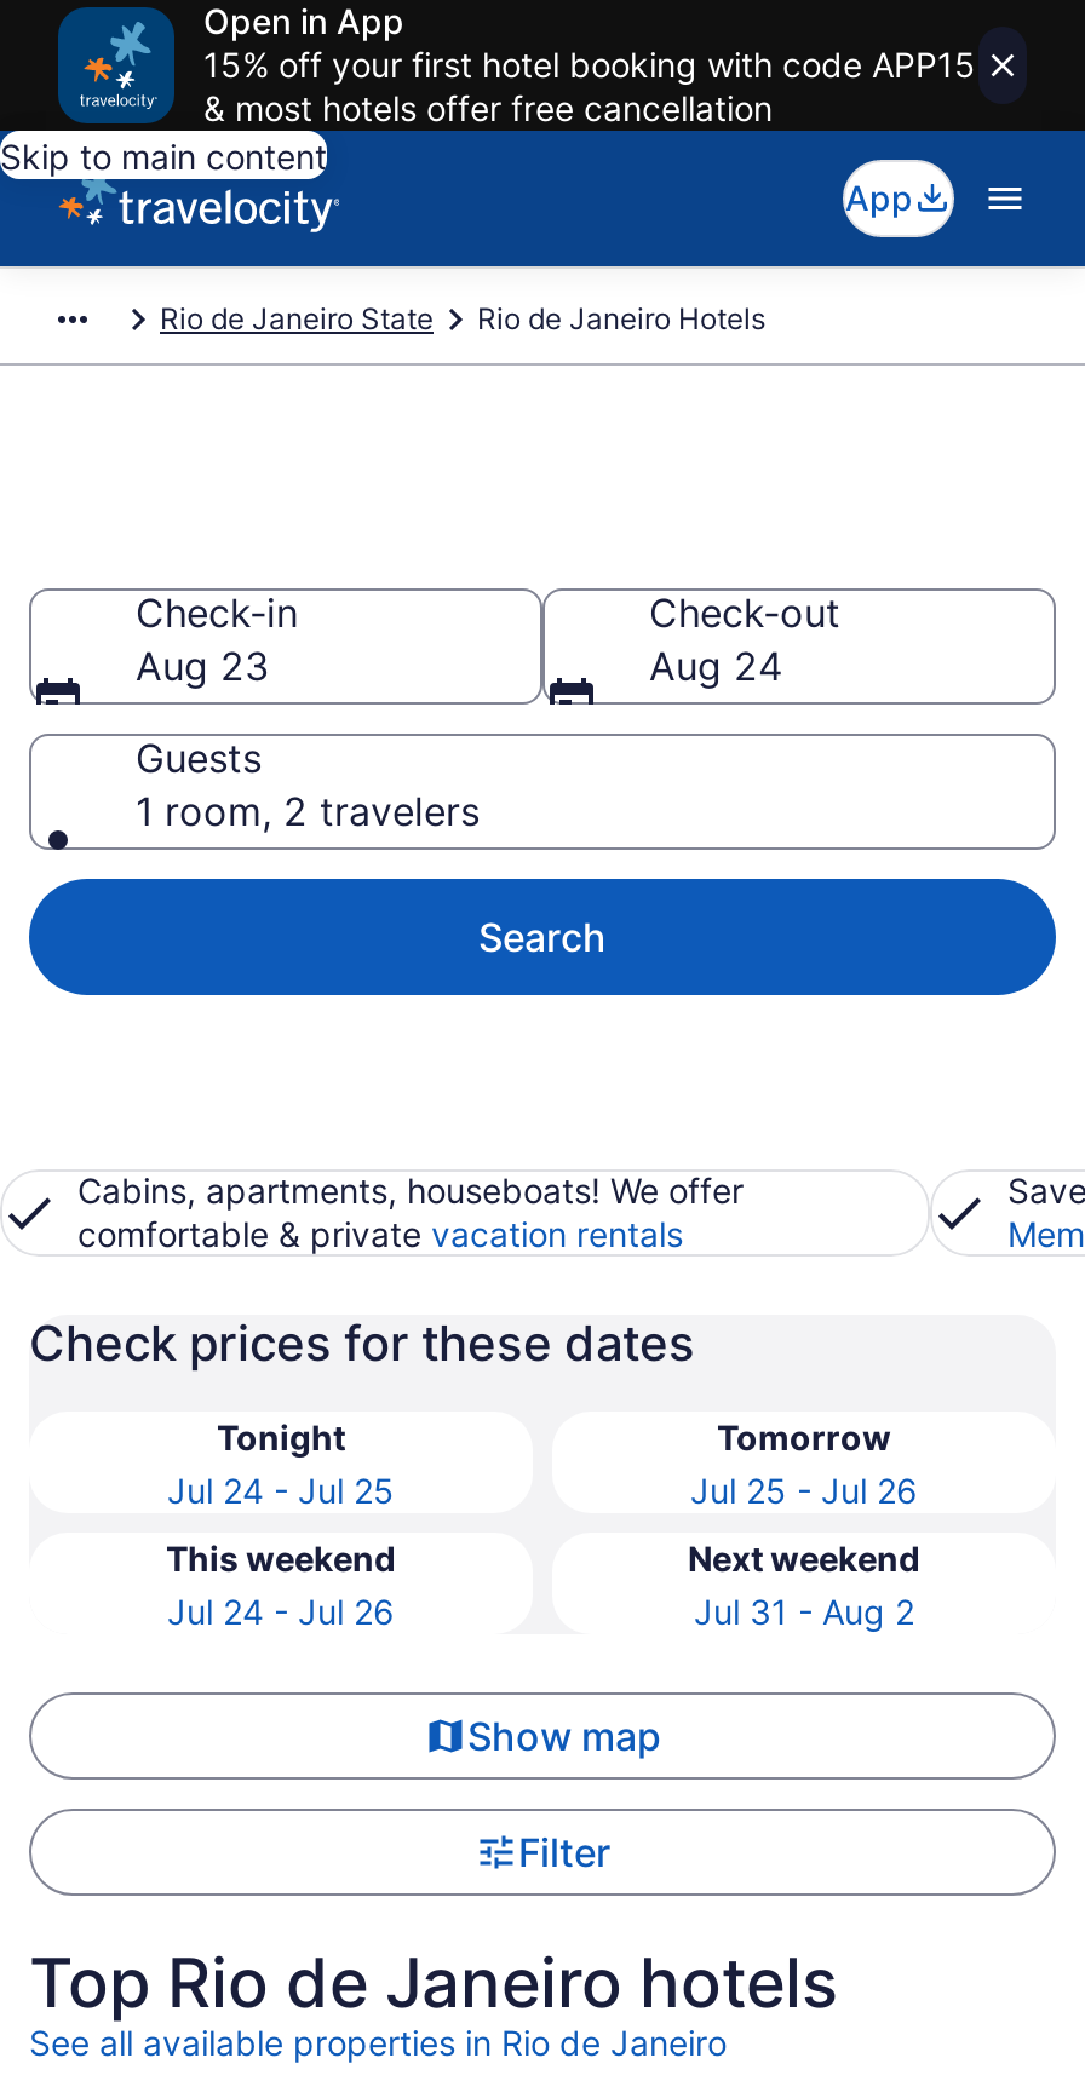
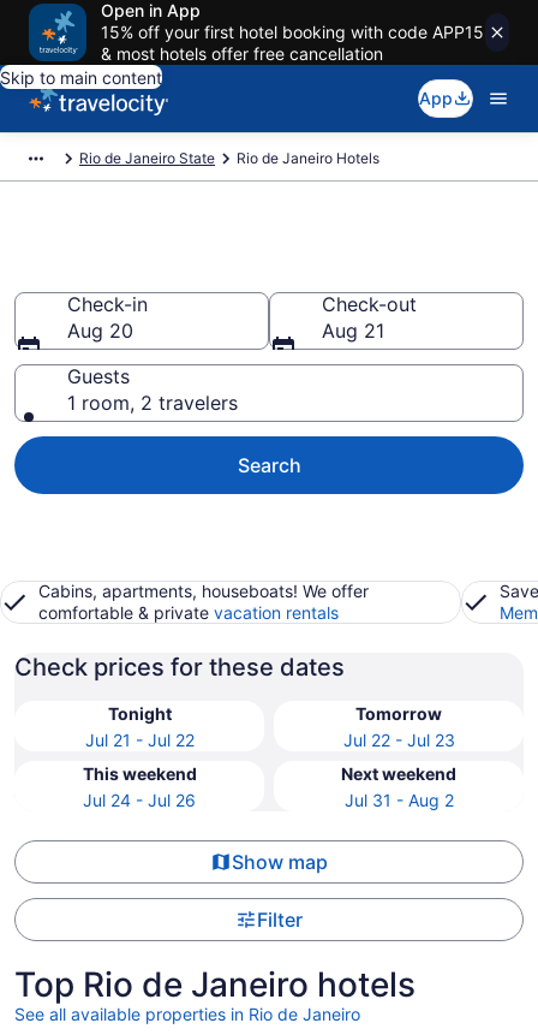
- Aug 23
+ Aug 20

- Aug 24
+ Aug 21

- Jul 24 - Jul 25
+ Jul 21 - Jul 22

- Jul 25 - Jul 26
+ Jul 22 - Jul 23
